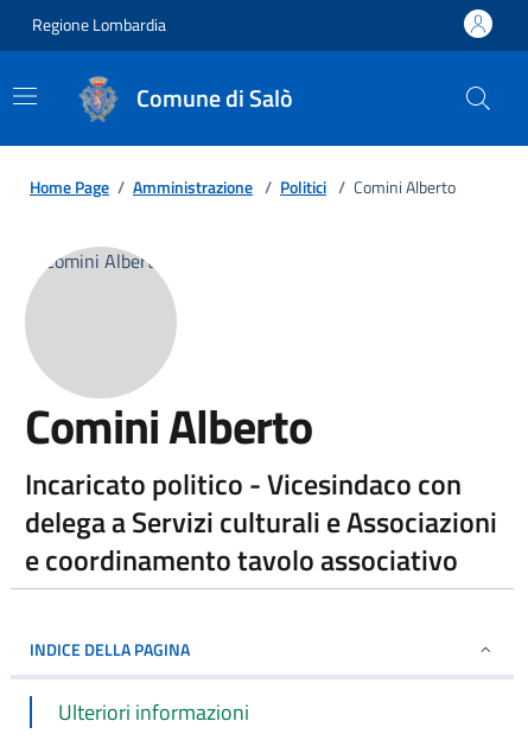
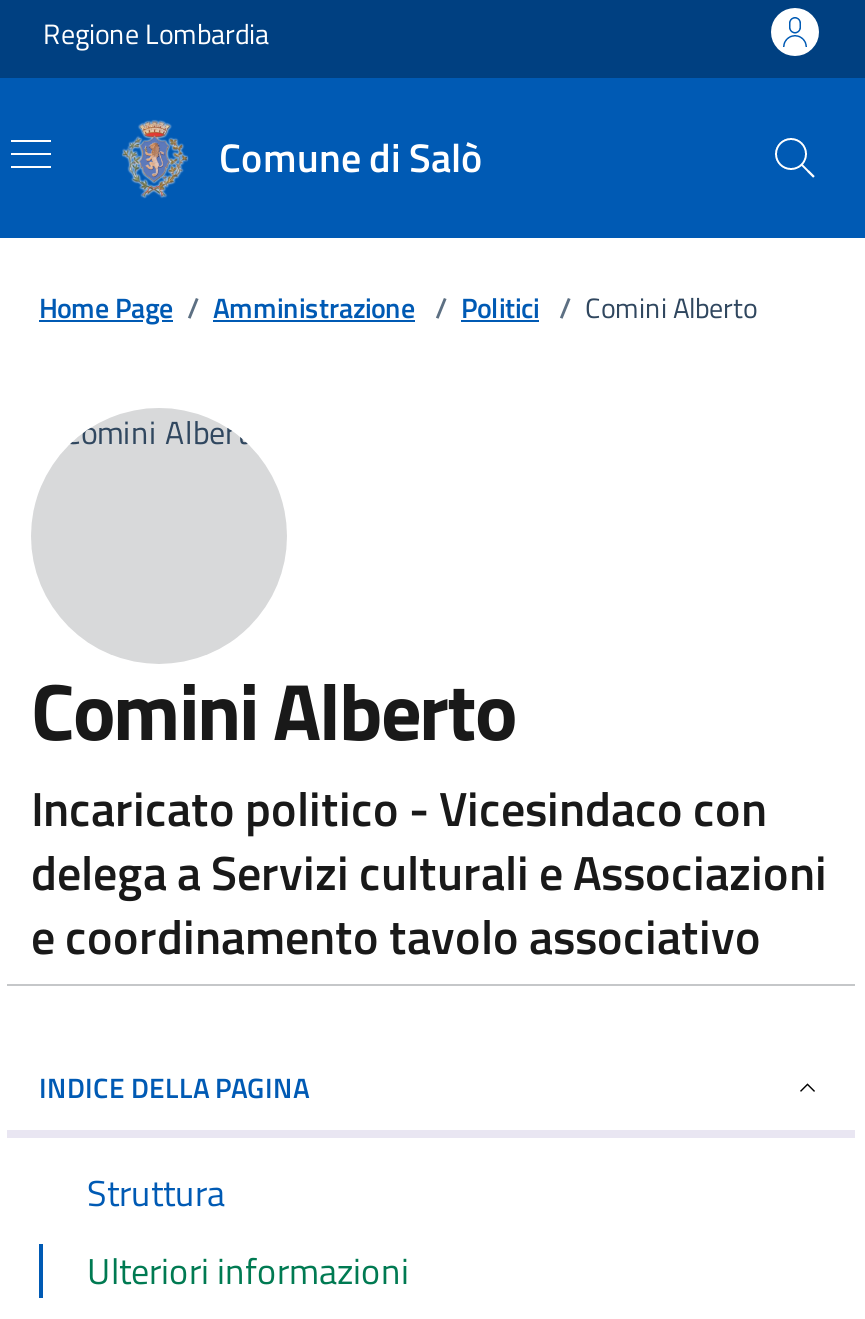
+ Struttura
